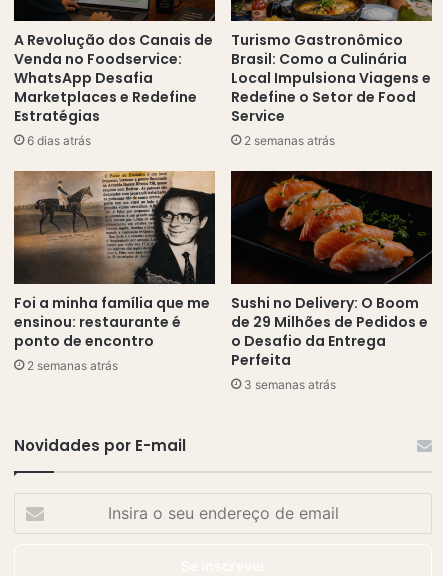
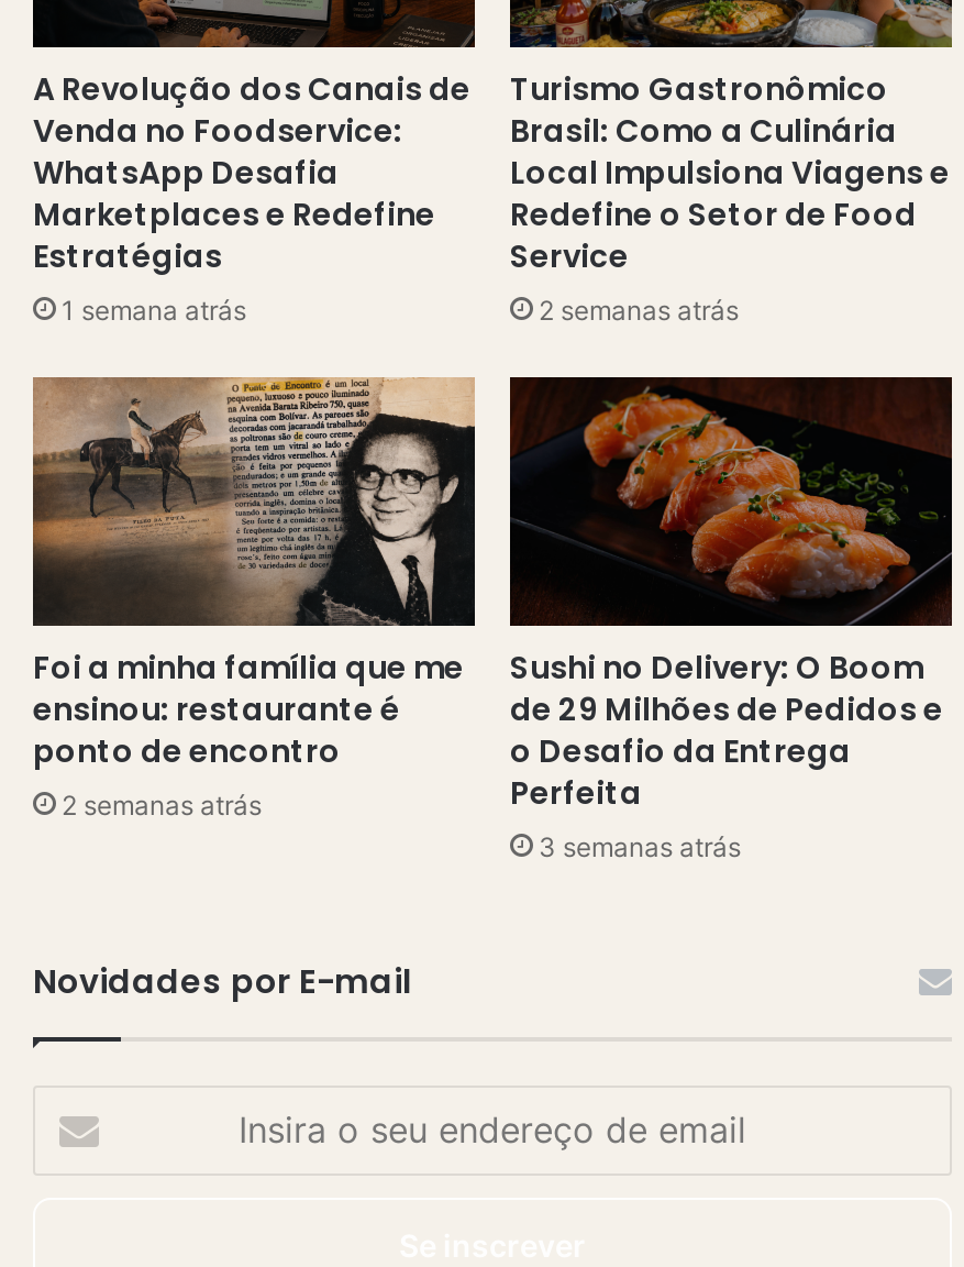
- 6 dias atrás
+ 1 semana atrás
